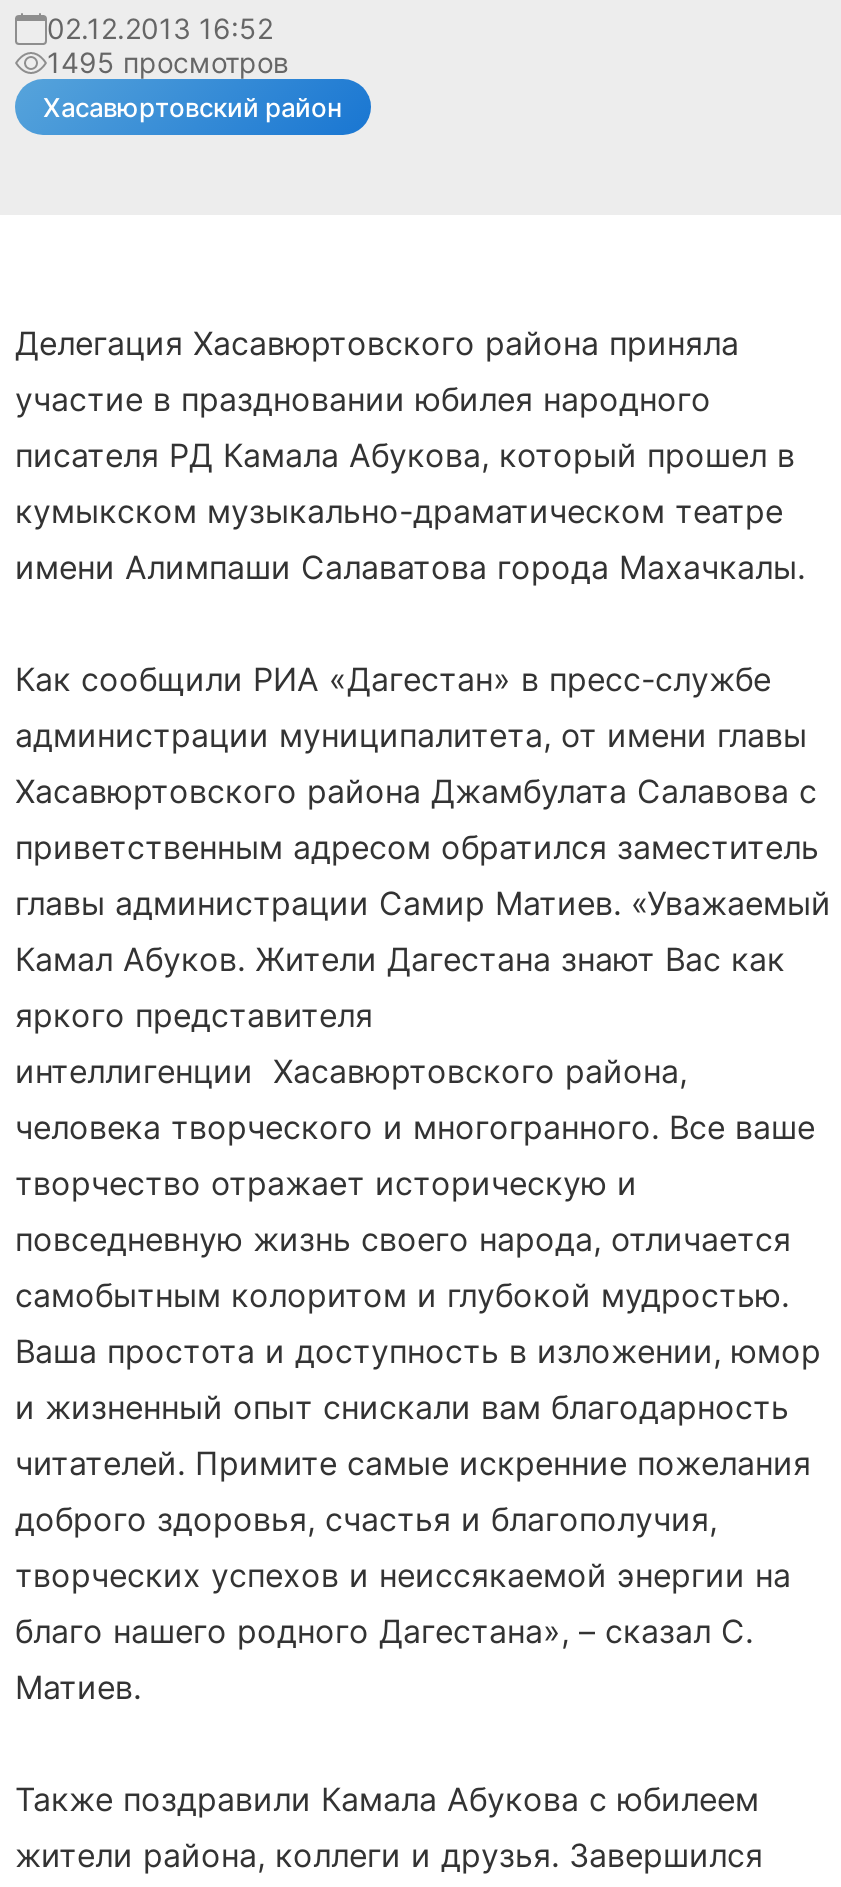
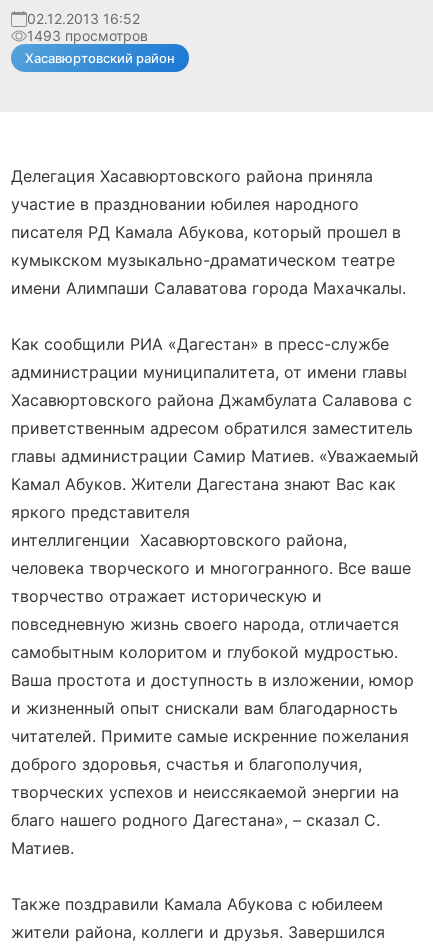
- 1495 просмотров
+ 1493 просмотров
